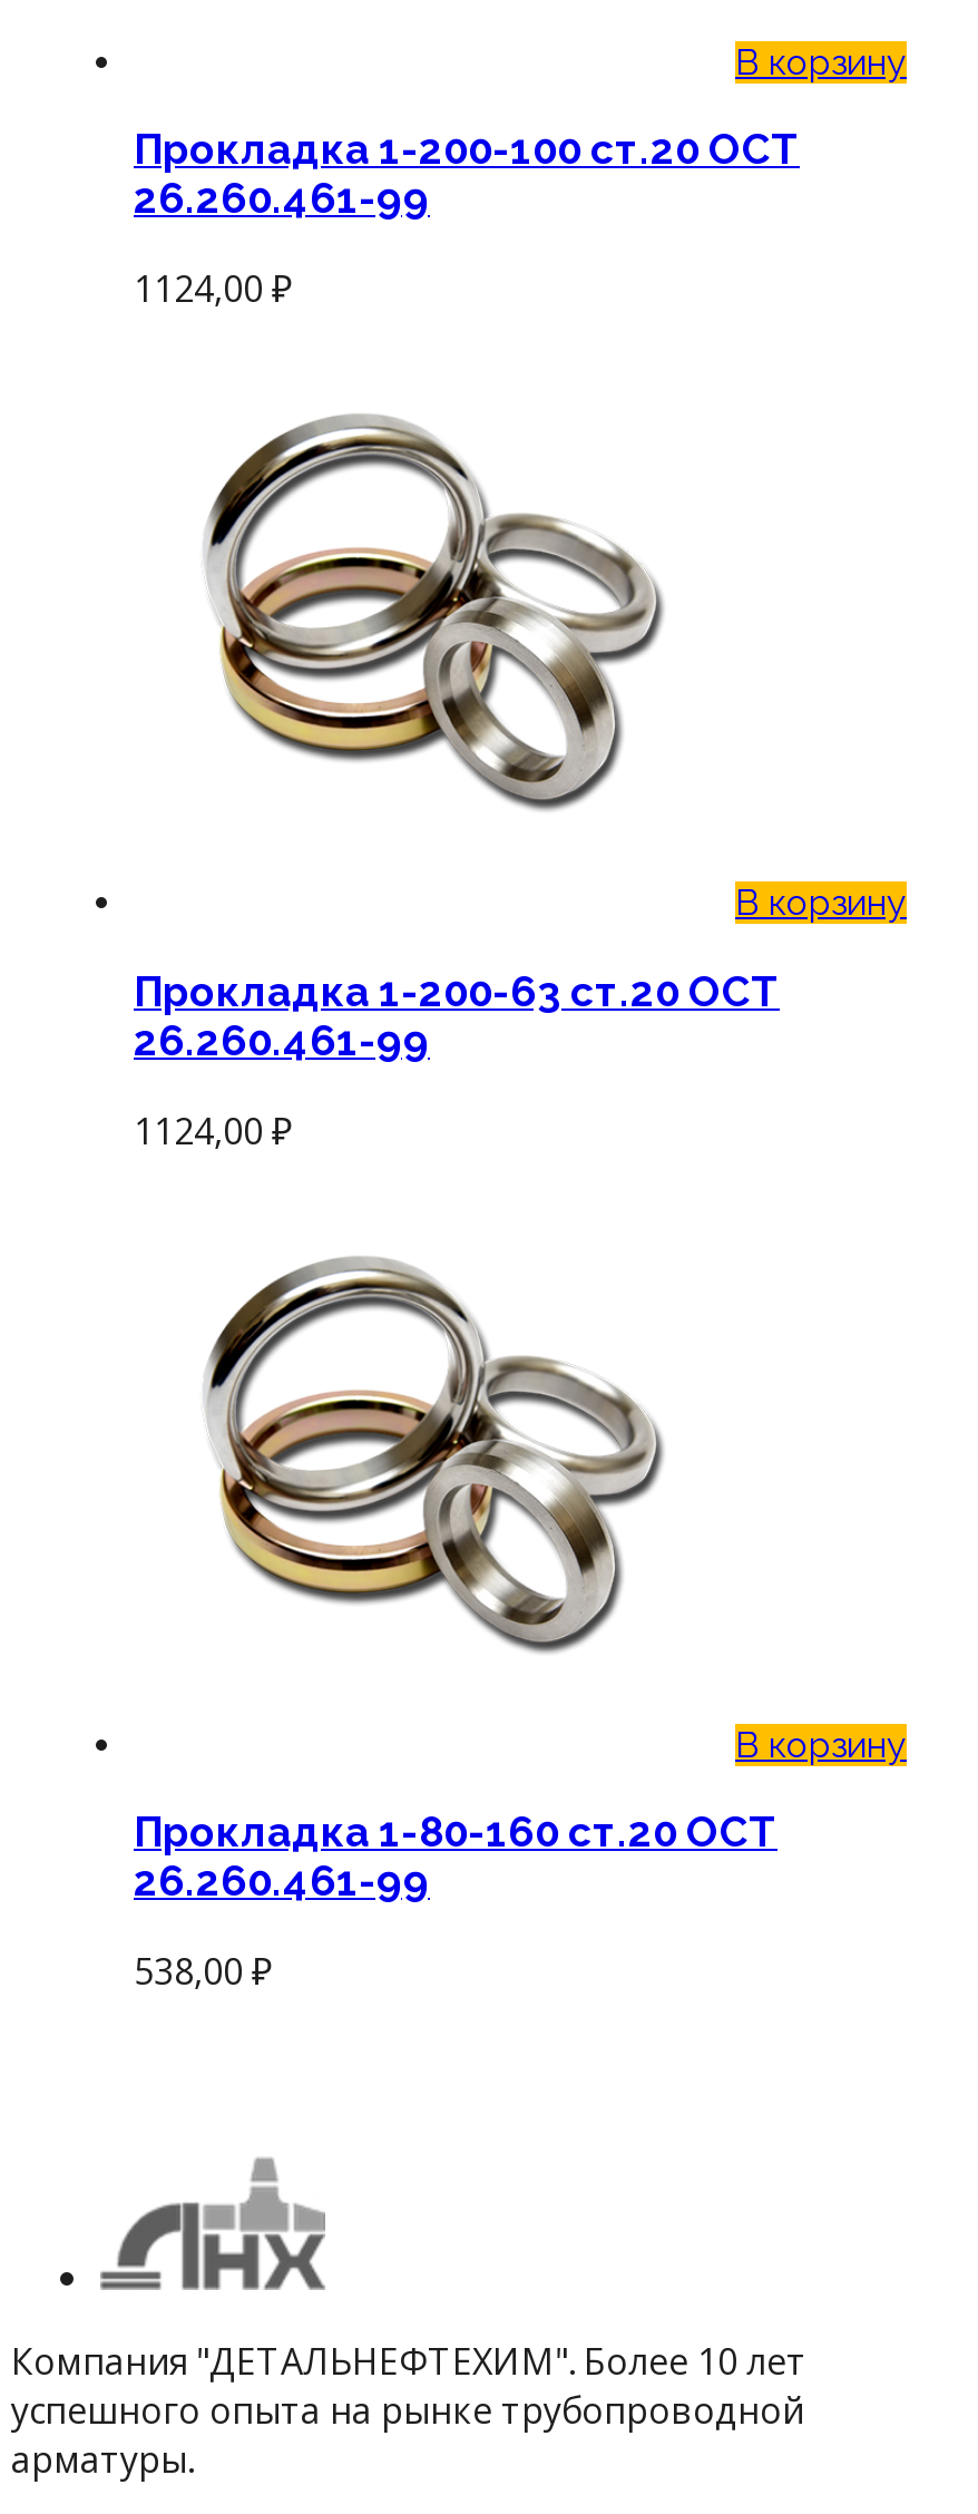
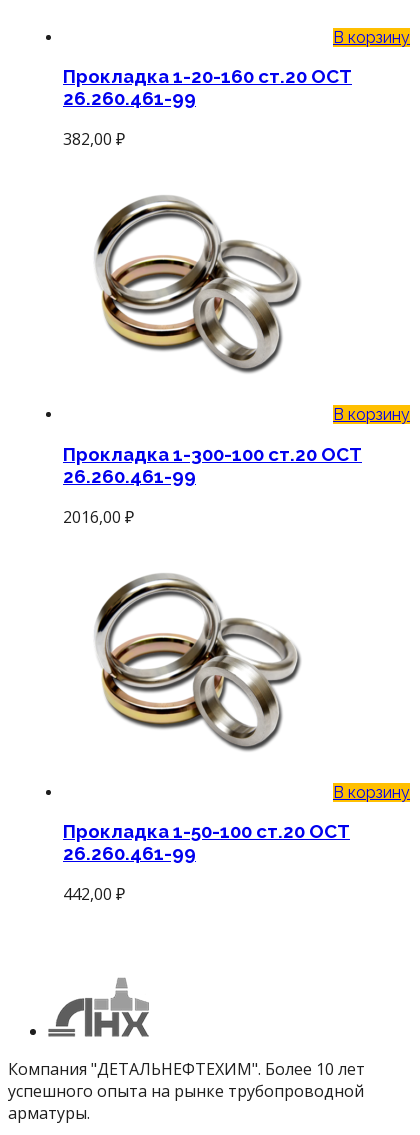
- Прокладка 1-200-100 ст.20 ОСТ
+ Прокладка 1-20-160 ст.20 ОСТ

- 1124,00 ₽
+ 382,00 ₽

- Прокладка 1-200-63 ст.20 ОСТ
+ Прокладка 1-300-100 ст.20 ОСТ

- 1124,00 ₽
+ 2016,00 ₽

- Прокладка 1-80-160 ст.20 ОСТ
+ Прокладка 1-50-100 ст.20 ОСТ

- 538,00 ₽
+ 442,00 ₽
